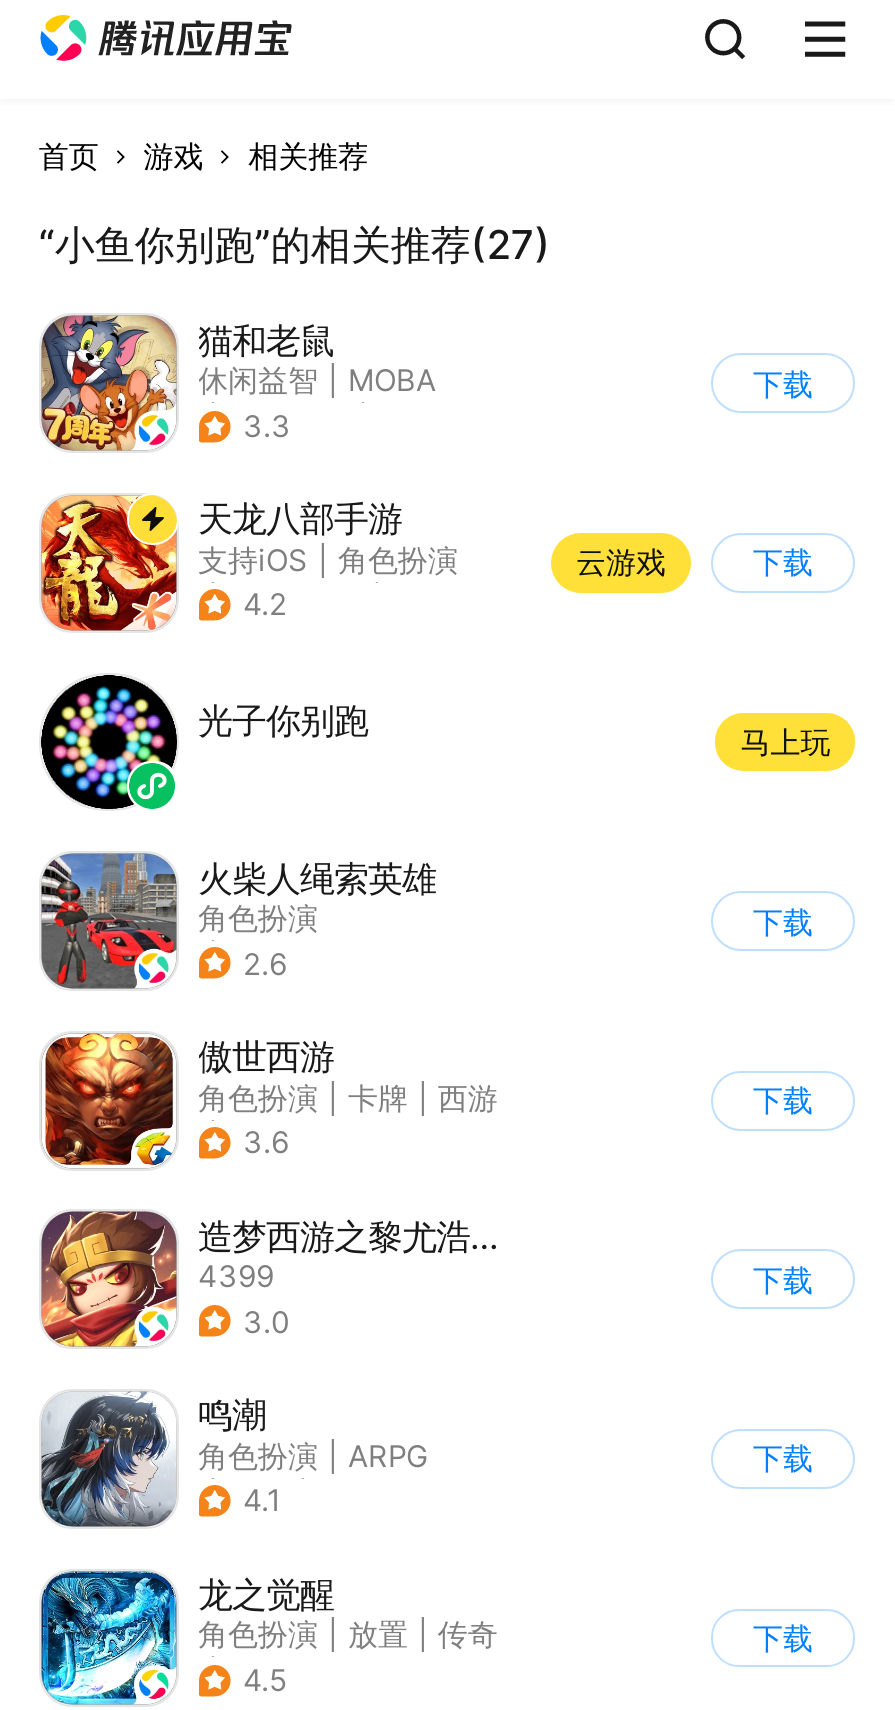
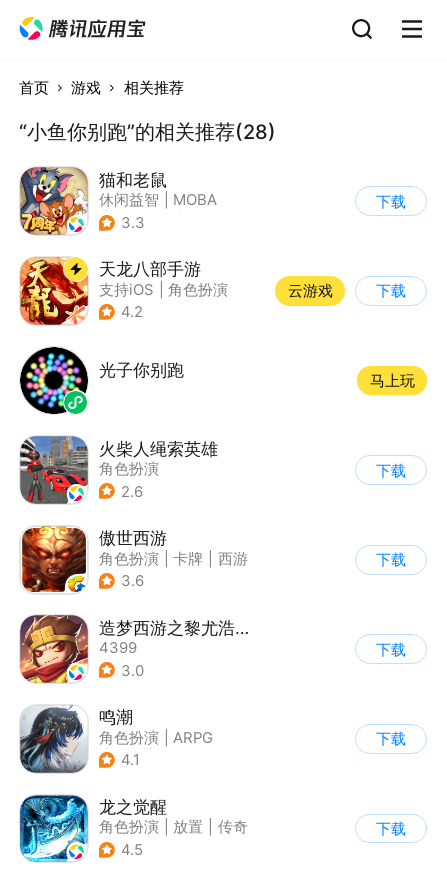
- “小鱼你别跑”的相关推荐(27)
+ “小鱼你别跑”的相关推荐(28)
